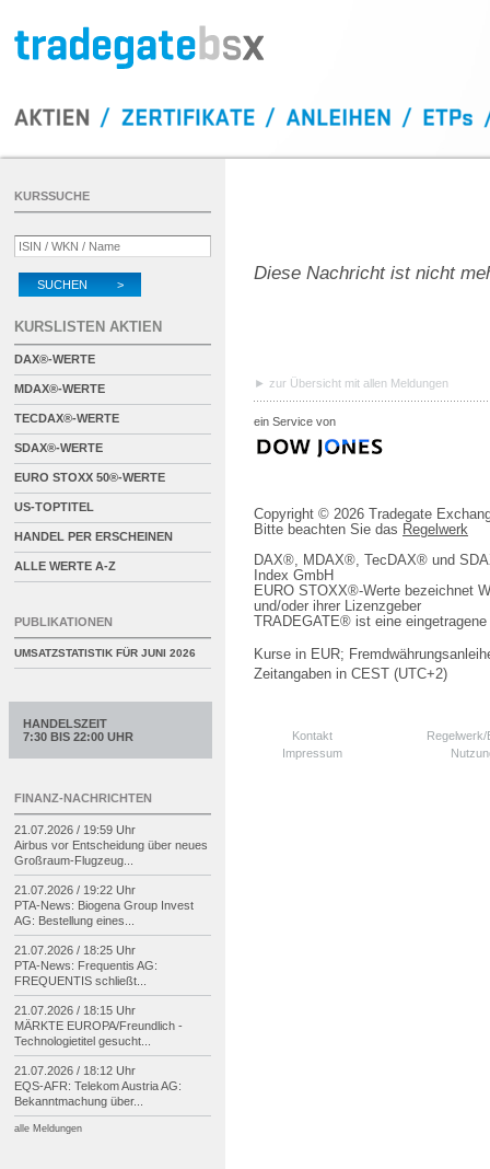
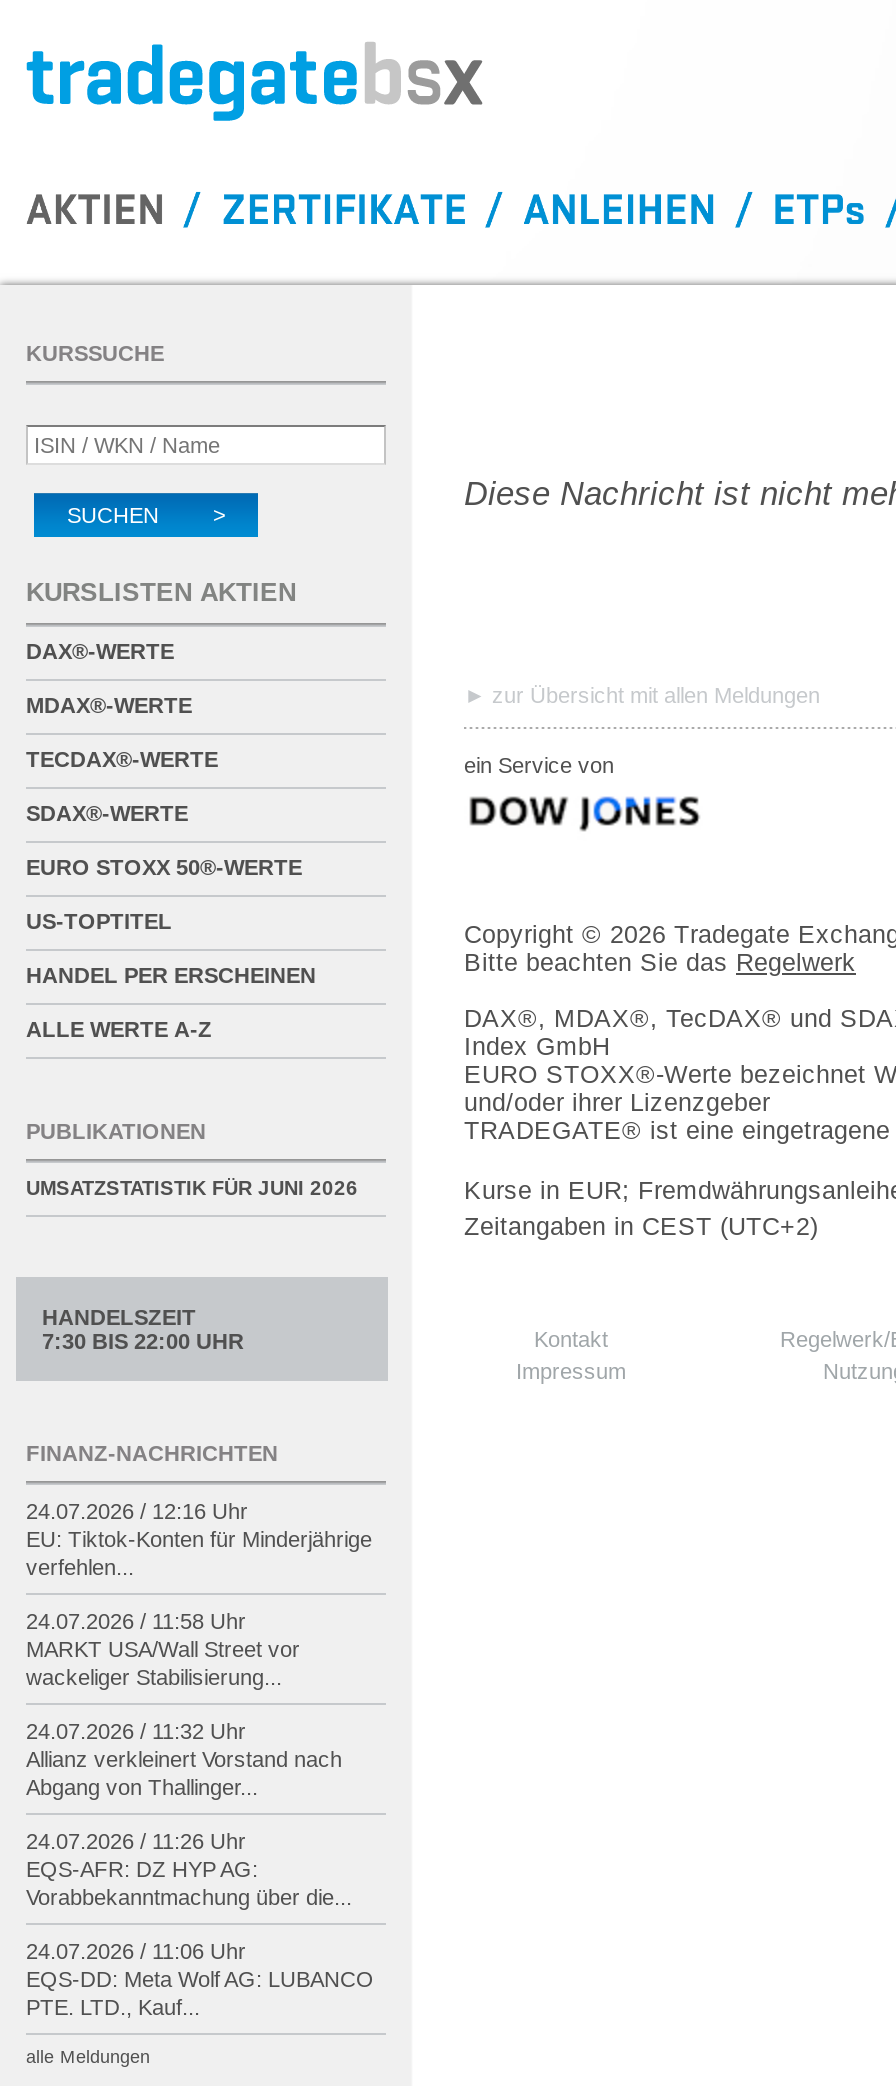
- 21.07.2026 / 19:59 Uhr
- Airbus vor Entscheidung über neues
- Großraum-Flugzeug...
+ 24.07.2026 / 12:16 Uhr
+ EU: Tiktok-Konten für Minderjährige
+ verfehlen...

- 21.07.2026 / 19:22 Uhr
- PTA-News: Biogena Group Invest
- AG: Bestellung eines...
+ 24.07.2026 / 11:58 Uhr
+ MARKT USA/Wall Street vor
+ wackeliger Stabilisierung...

- 21.07.2026 / 18:25 Uhr
- PTA-News: Frequentis AG:
- FREQUENTIS schließt...
+ 24.07.2026 / 11:32 Uhr
+ Allianz verkleinert Vorstand nach
+ Abgang von Thallinger...

- 21.07.2026 / 18:15 Uhr
- MÄRKTE EUROPA/Freundlich -
- Technologietitel gesucht...
+ 24.07.2026 / 11:26 Uhr
+ EQS-AFR: DZ HYP AG:
+ Vorabbekanntmachung über die...

- 21.07.2026 / 18:12 Uhr
- EQS-AFR: Telekom Austria AG:
- Bekanntmachung über...
+ 24.07.2026 / 11:06 Uhr
+ EQS-DD: Meta Wolf AG: LUBANCO
+ PTE. LTD., Kauf...
